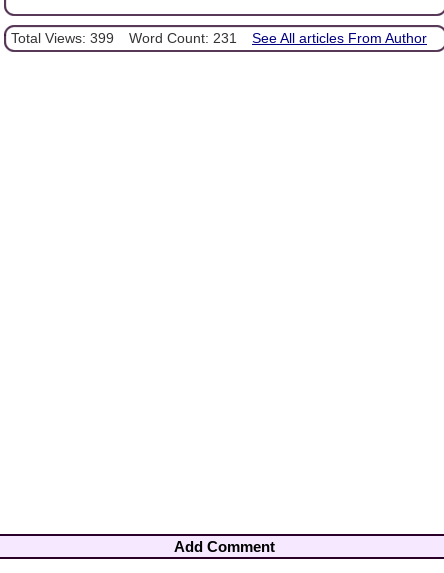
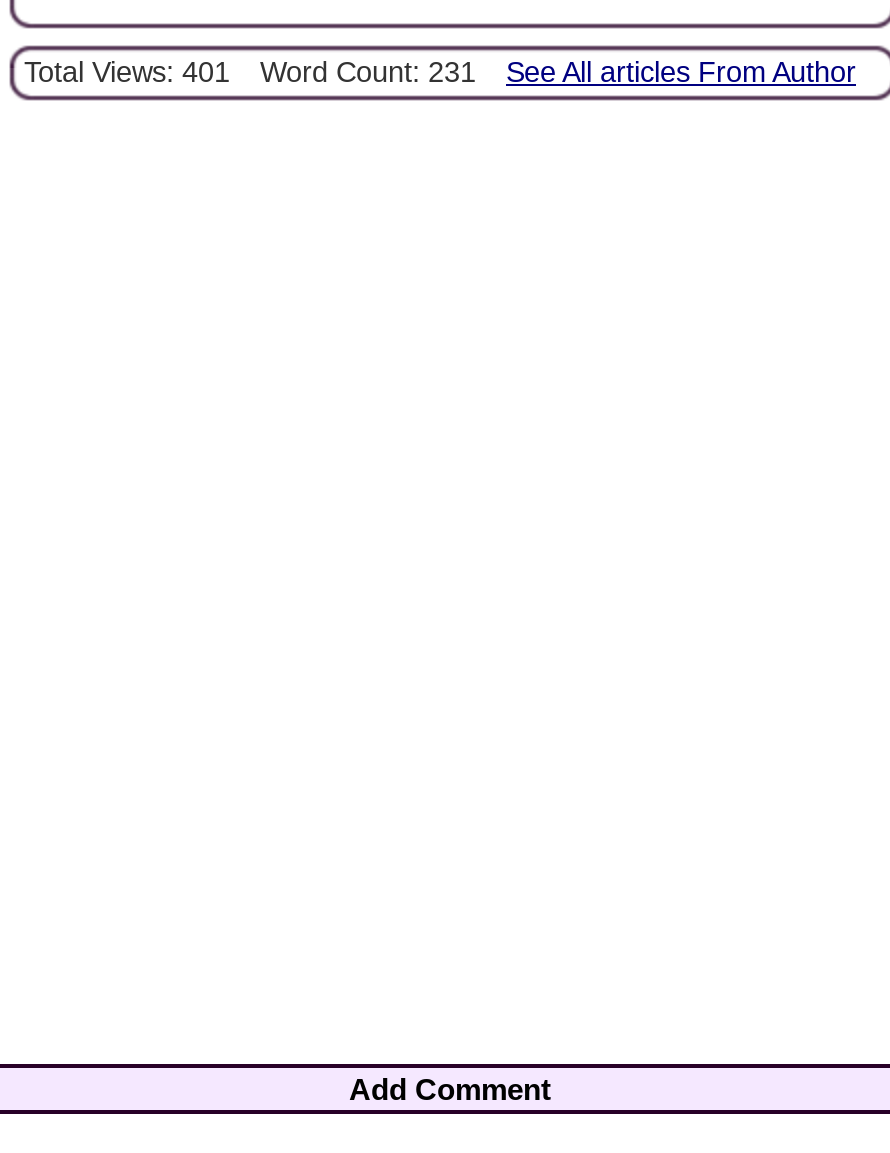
- Total Views: 399 Word Count: 231 See All articles From Author
+ Total Views: 401 Word Count: 231 See All articles From Author
